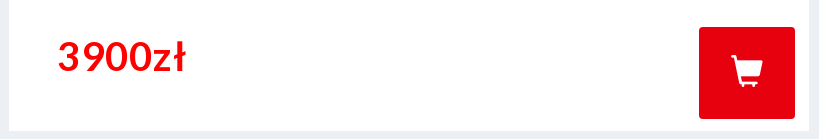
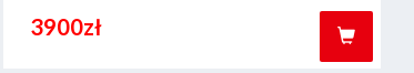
+ [image]

- [image]
